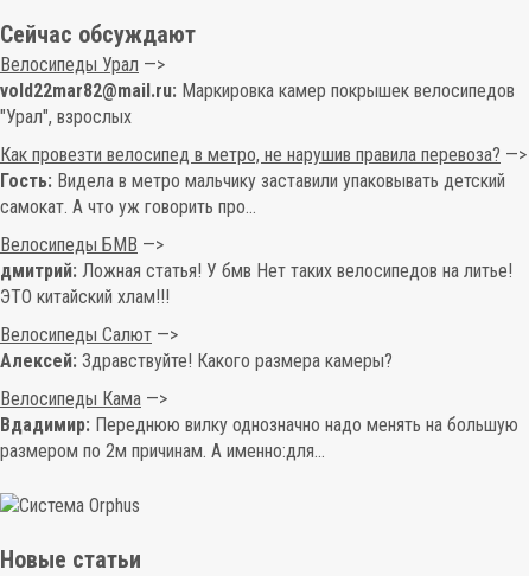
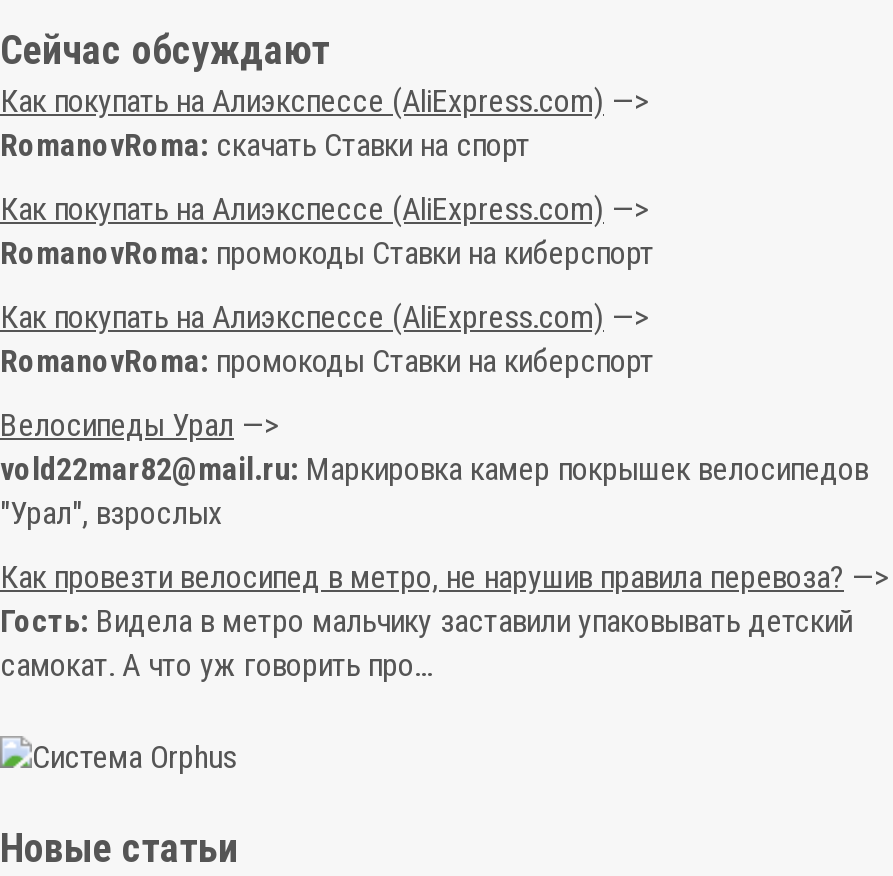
+ Как покупать на Алиэкспессе (AliExpress.com)
+ RomanovRoma: скачать Ставки на спорт
+ Как покупать на Алиэкспессе (AliExpress.com)
+ RomanovRoma: промокоды Ставки на киберспорт
+ Как покупать на Алиэкспессе (AliExpress.com)
+ RomanovRoma: промокоды Ставки на киберспорт

moved down: Велосипеды Урал | vold22mar82@mail.ru: Маркировка камер покрышек велосипедов | "Урал", взрослых | Как провезти велосипед в метро, не нарушив правила перевоза? | Гость: Видела в метро мальчику заставили упаковывать детский | самокат. А что уж говорить про...

- Велосипеды БМВ
- дмитрий: Ложная статья! У бмв Нет таких велосипедов на литье!
- ЭТО китайский хлам!!!
- Велосипеды Салют
- Алексей: Здравствуйте! Какого размера камеры?
- Велосипеды Кама
- Вдадимир: Переднюю вилку однозначно надо менять на большую
- размером по 2м причинам. А именно:для...
